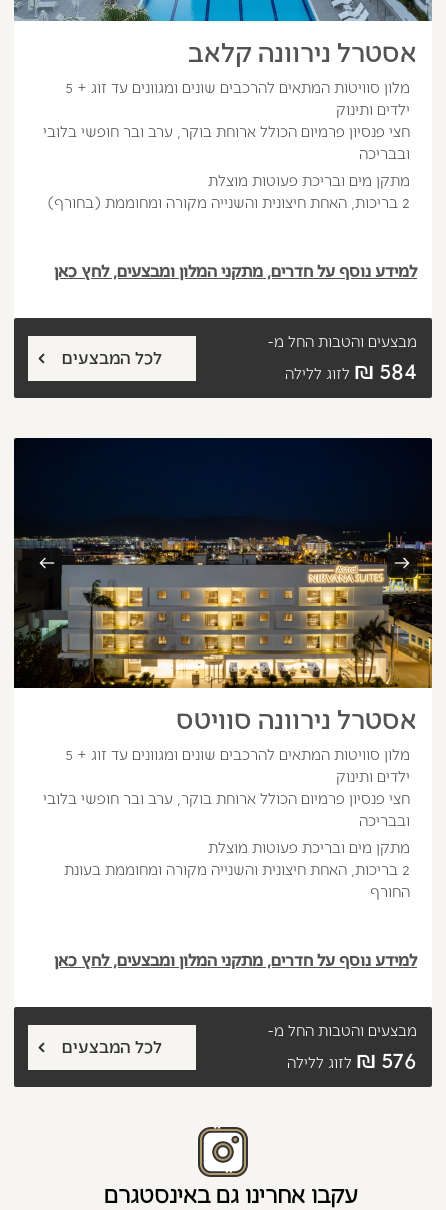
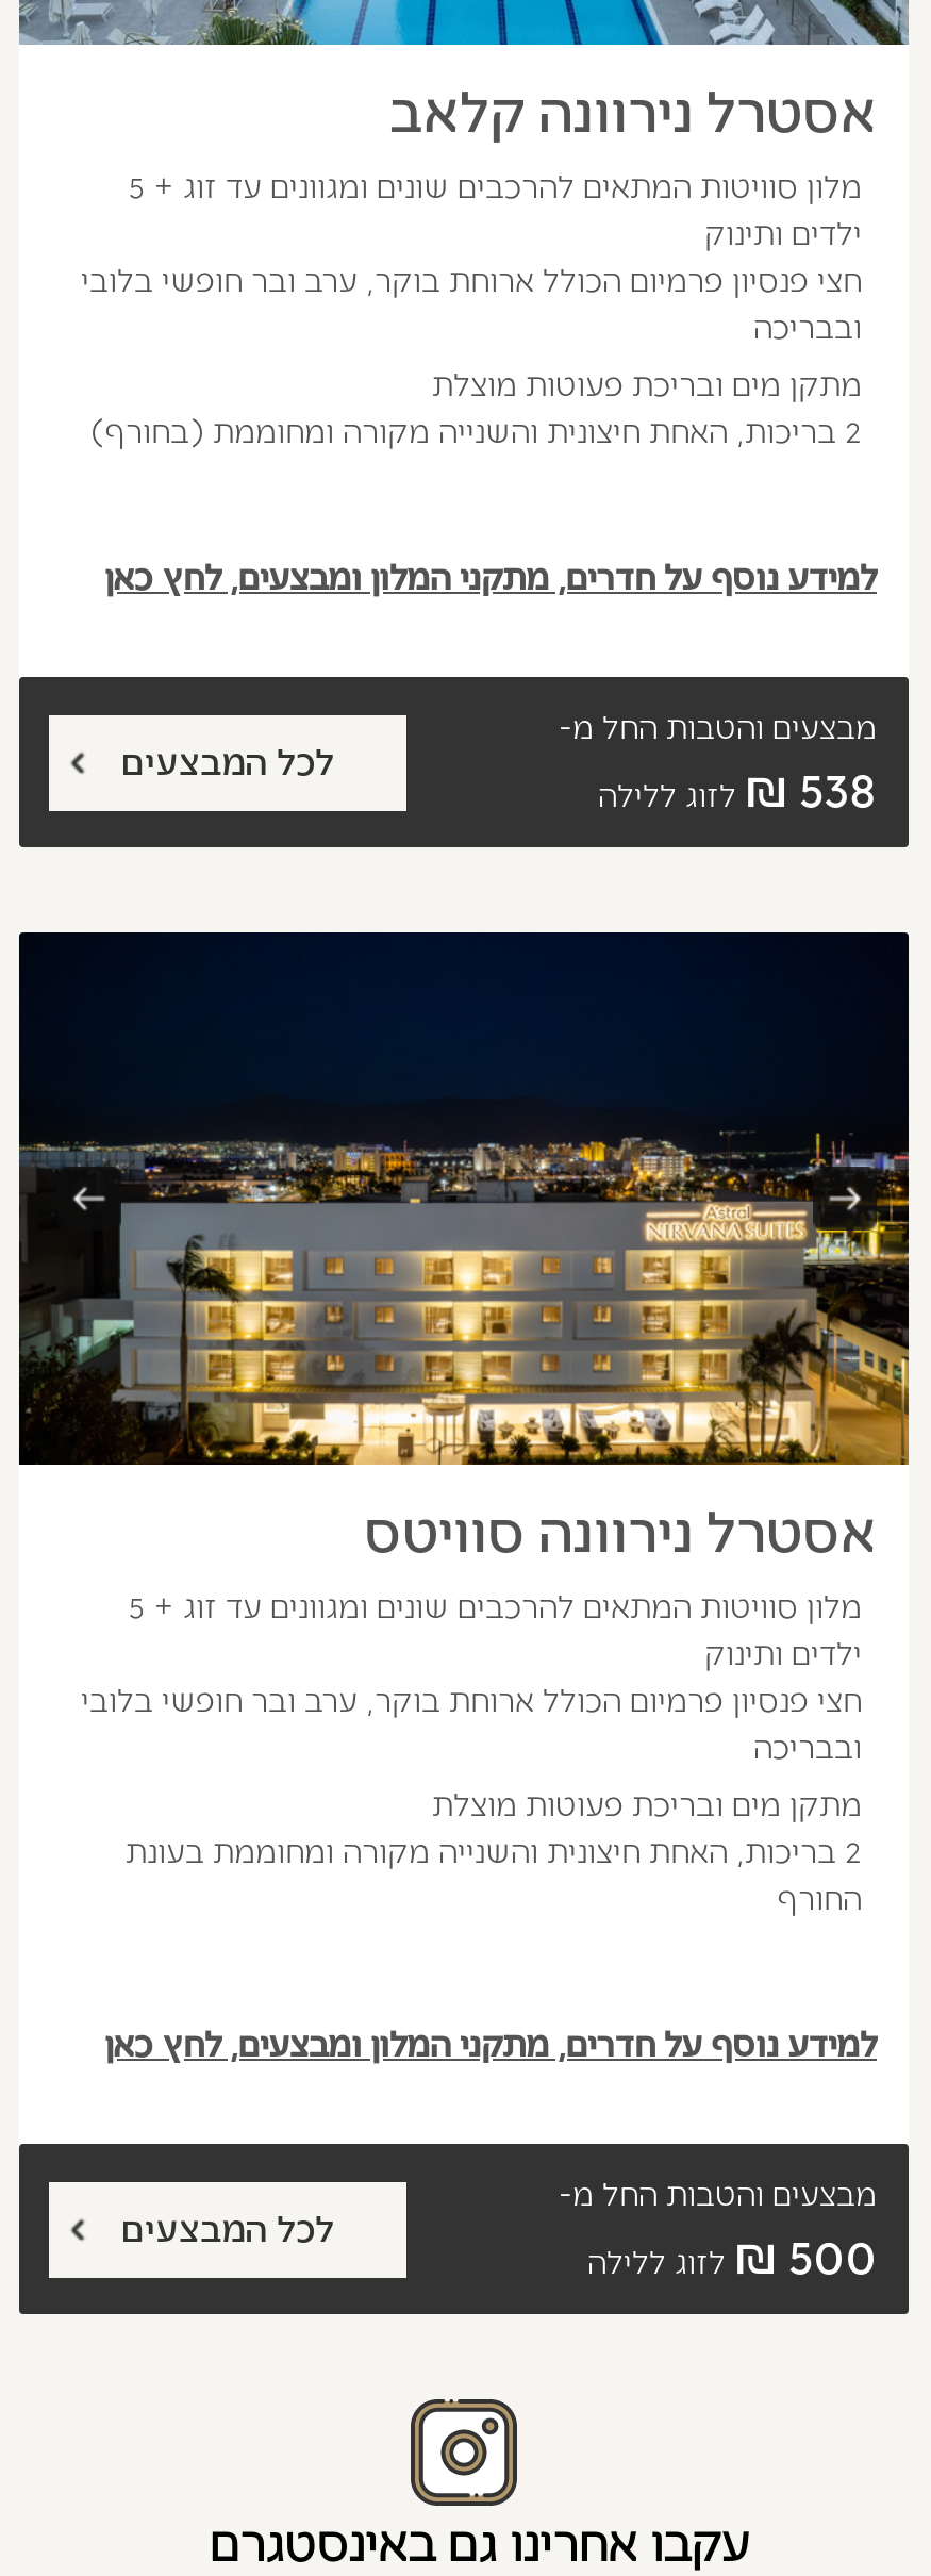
- 584 ₪ לזוג ללילה
+ 538 ₪ לזוג ללילה

- 576 ₪ לזוג ללילה
+ 500 ₪ לזוג ללילה
